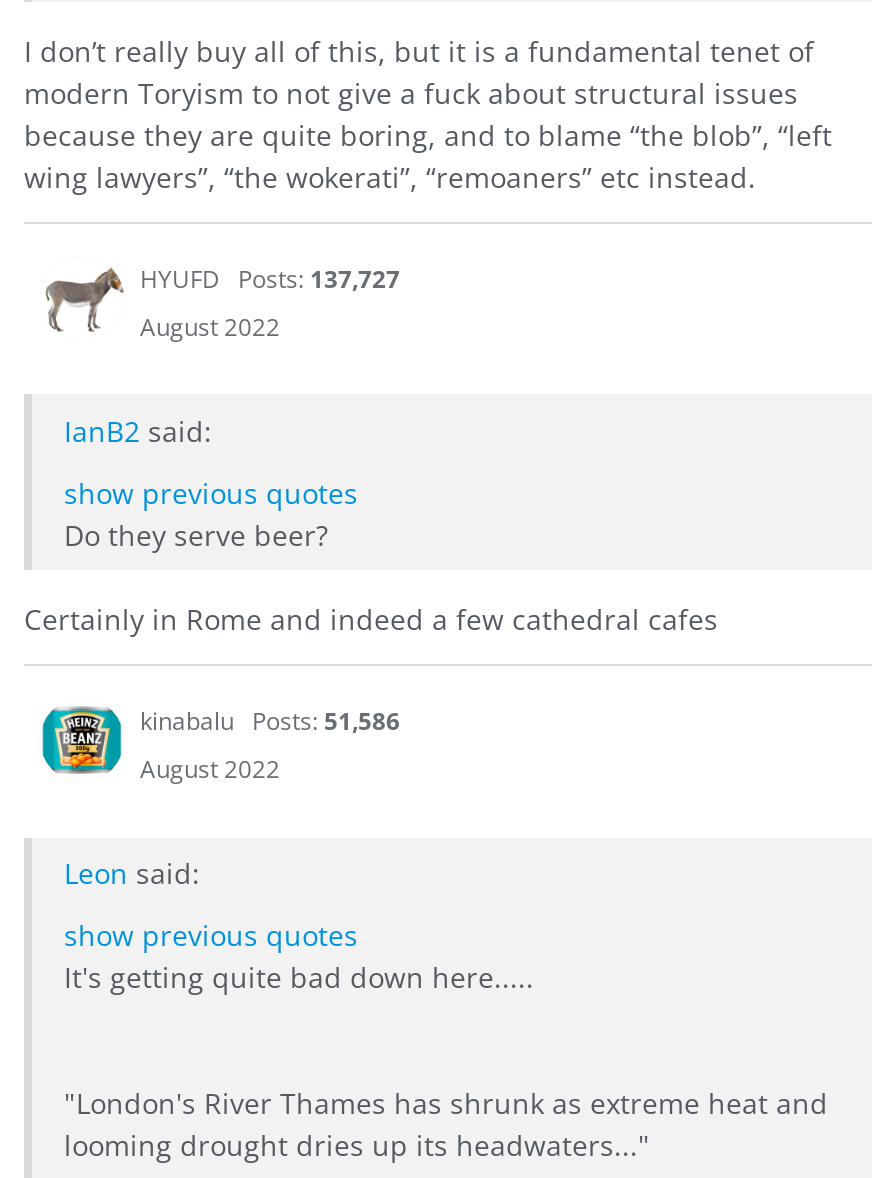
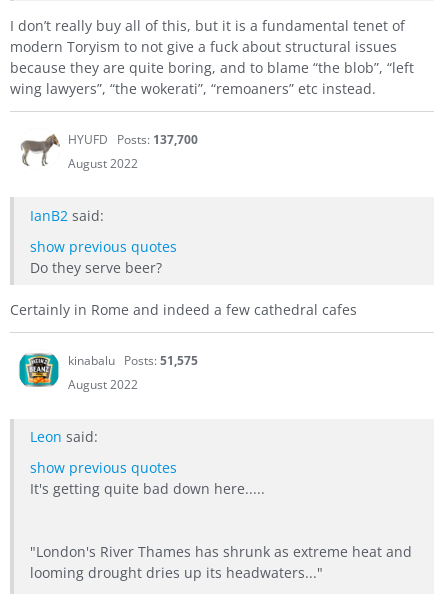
- HYUFD Posts: 137,727
+ HYUFD Posts: 137,700

- kinabalu Posts: 51,586
+ kinabalu Posts: 51,575
